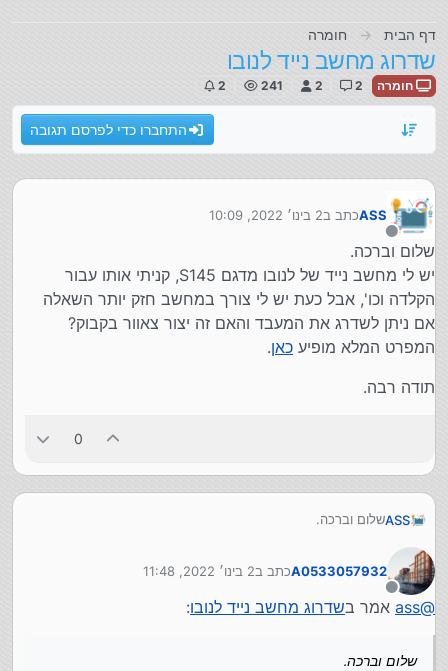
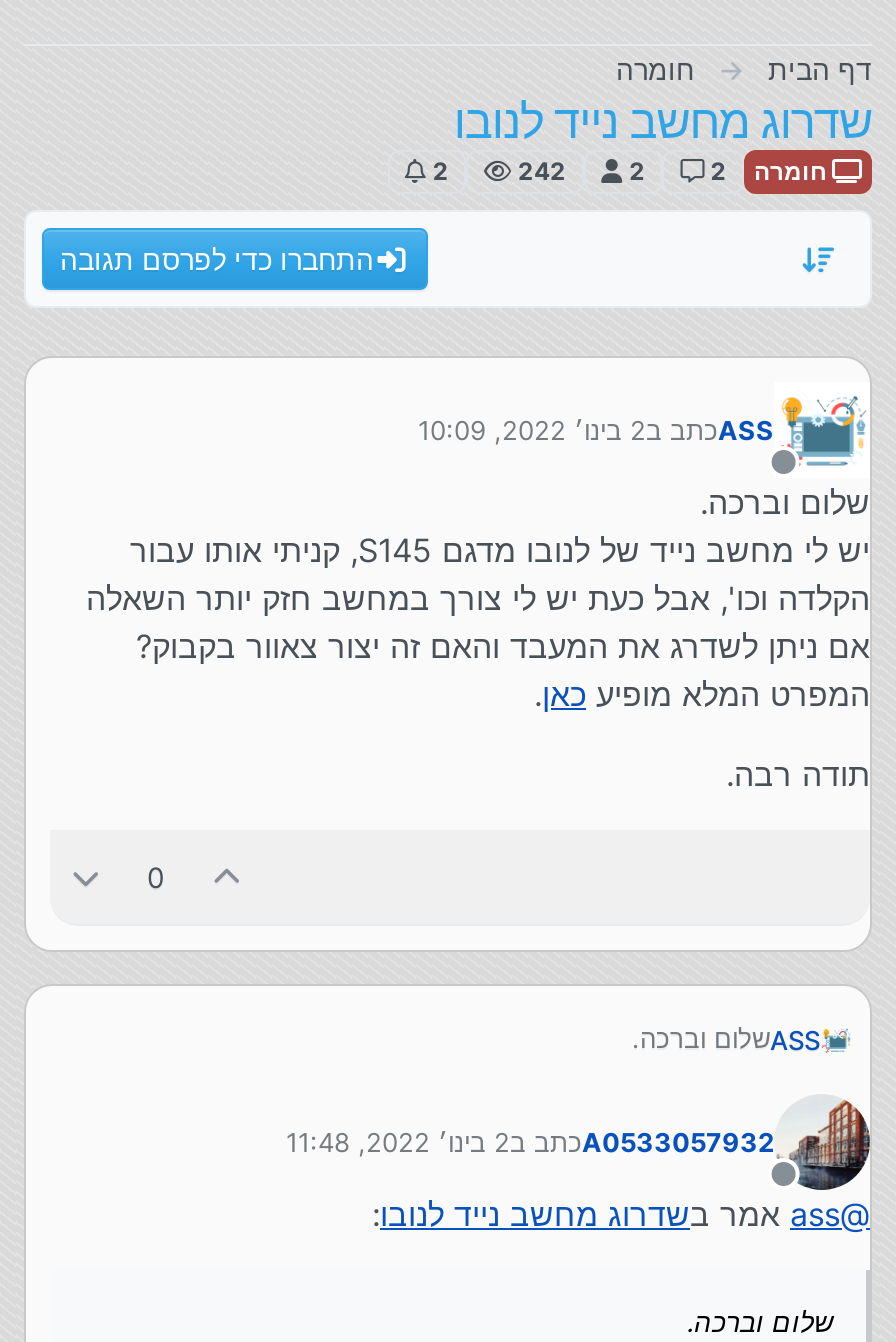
- 241
+ 242
